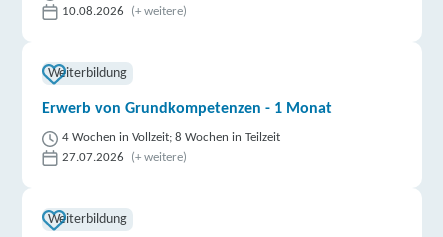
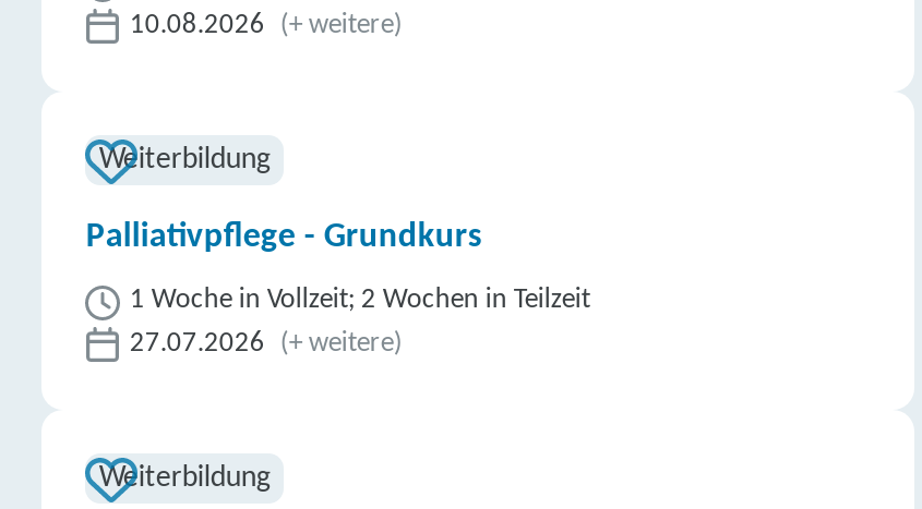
- Erwerb von Grundkompetenzen - 1 Monat
+ Palliativpflege - Grundkurs

- 4 Wochen in Vollzeit; 8 Wochen in Teilzeit
+ 1 Woche in Vollzeit; 2 Wochen in Teilzeit
